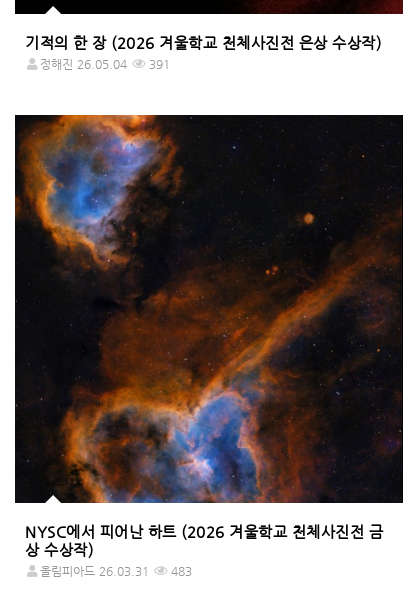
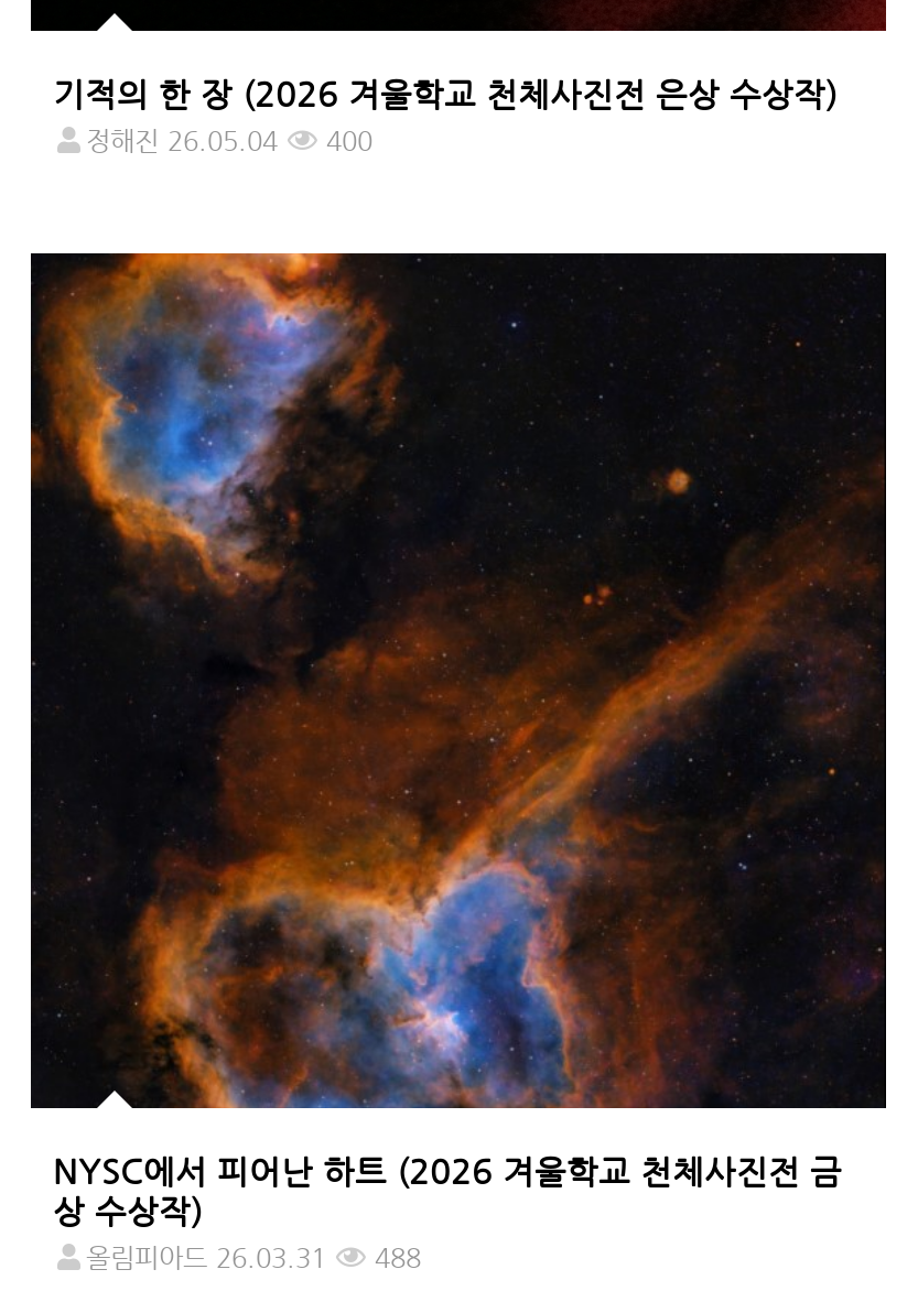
- 정해진 26.05.04 391
+ 정해진 26.05.04 400

- 올림피아드 26.03.31 483
+ 올림피아드 26.03.31 488
